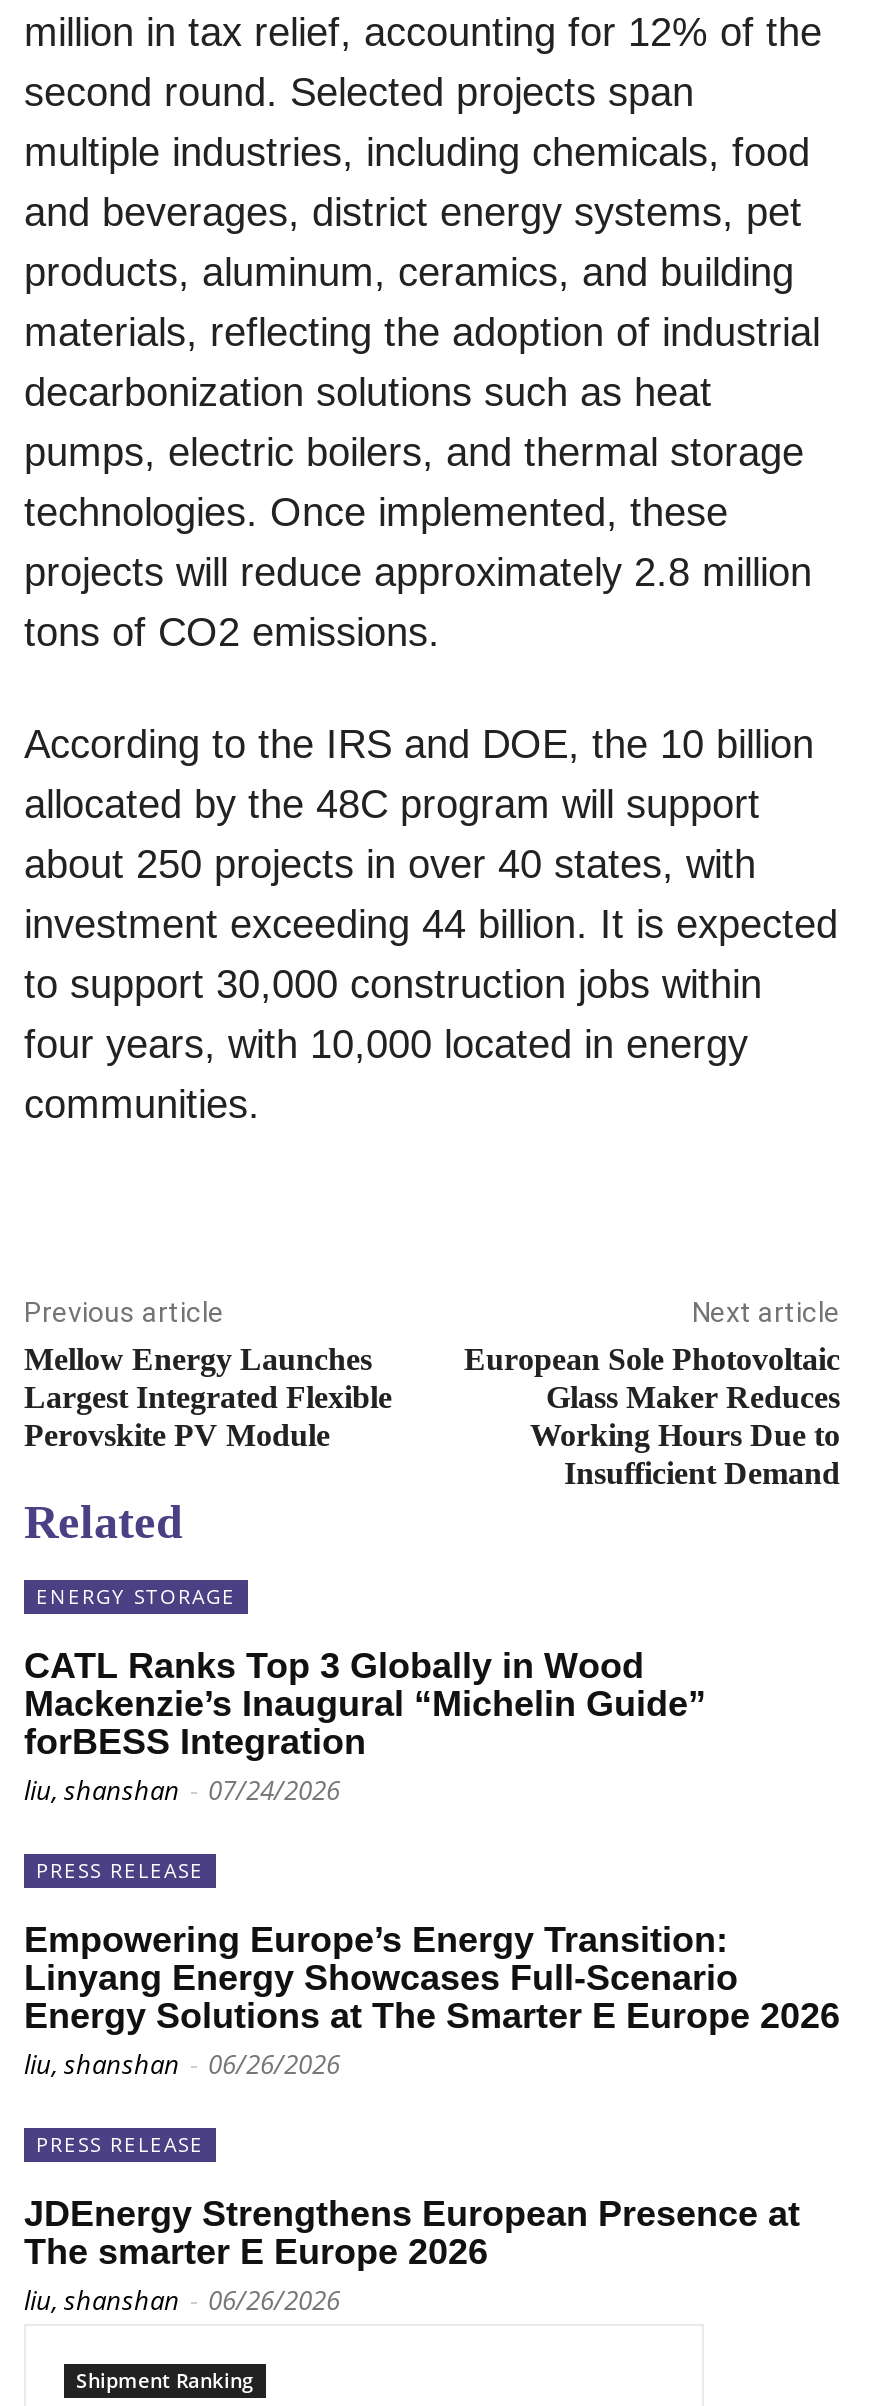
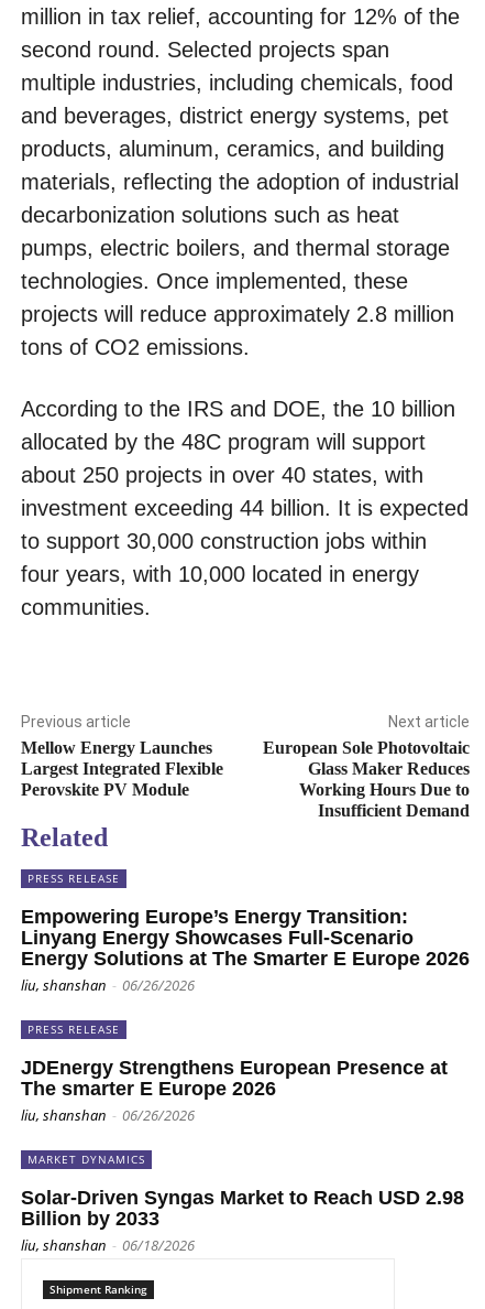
- ENERGY STORAGE
- CATL Ranks Top 3 Globally in Wood
- Mackenzie’s Inaugural “Michelin Guide”
- forBESS Integration
- liu, shanshan - 07/24/2026

moved up: PRESS RELEASE | Empowering Europe’s Energy Transition: | Linyang Energy Showcases Full-Scenario | ... | The smarter E Europe 2026 | liu, shanshan - 06/26/2026

+ MARKET DYNAMICS
+ Solar-Driven Syngas Market to Reach USD 2.98
+ Billion by 2033
+ liu, shanshan - 06/18/2026
